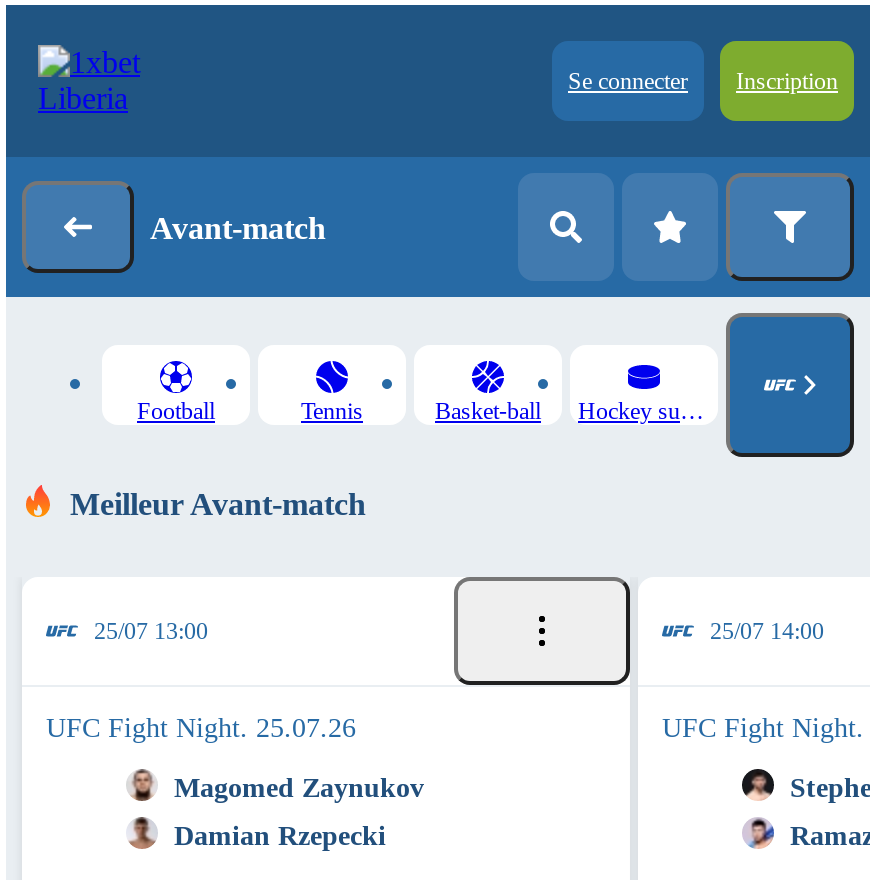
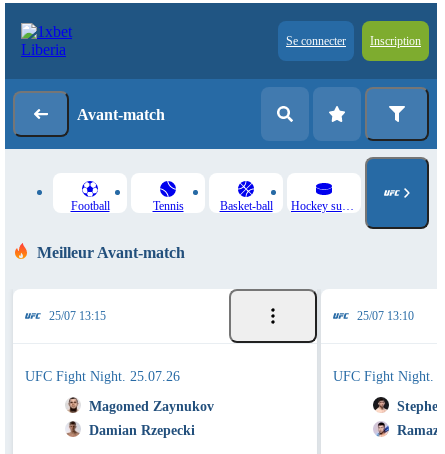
- 25/07 13:00
+ 25/07 13:15

- 25/07 14:00
+ 25/07 13:10
